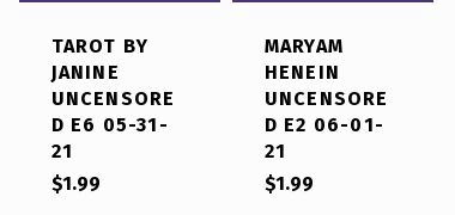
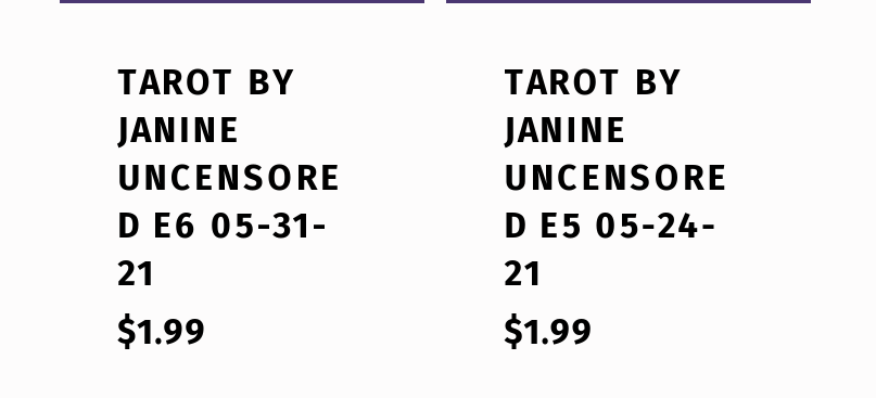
- MARYAM
- HENEIN
+ TAROT BY
+ JANINE

- D E2 06-01-
+ D E5 05-24-
